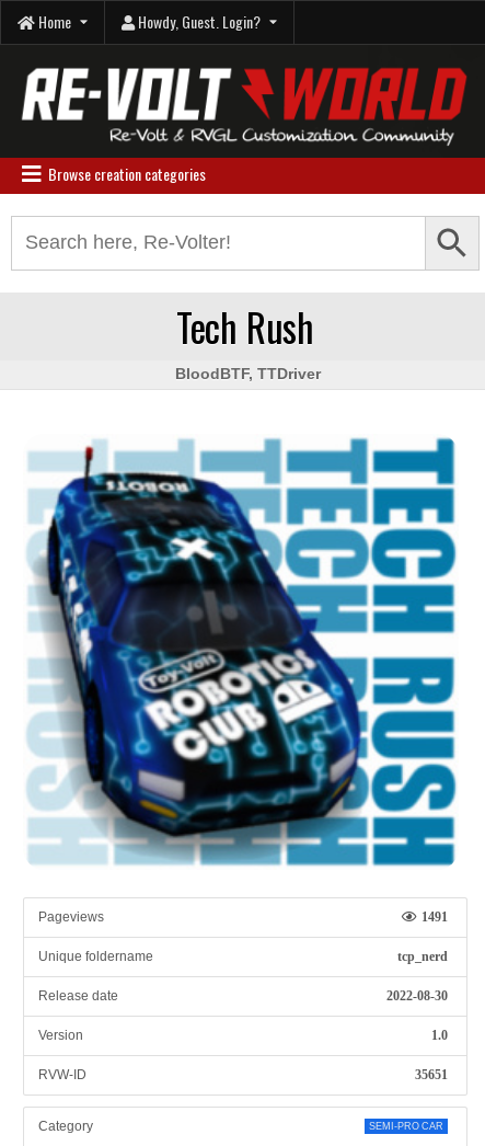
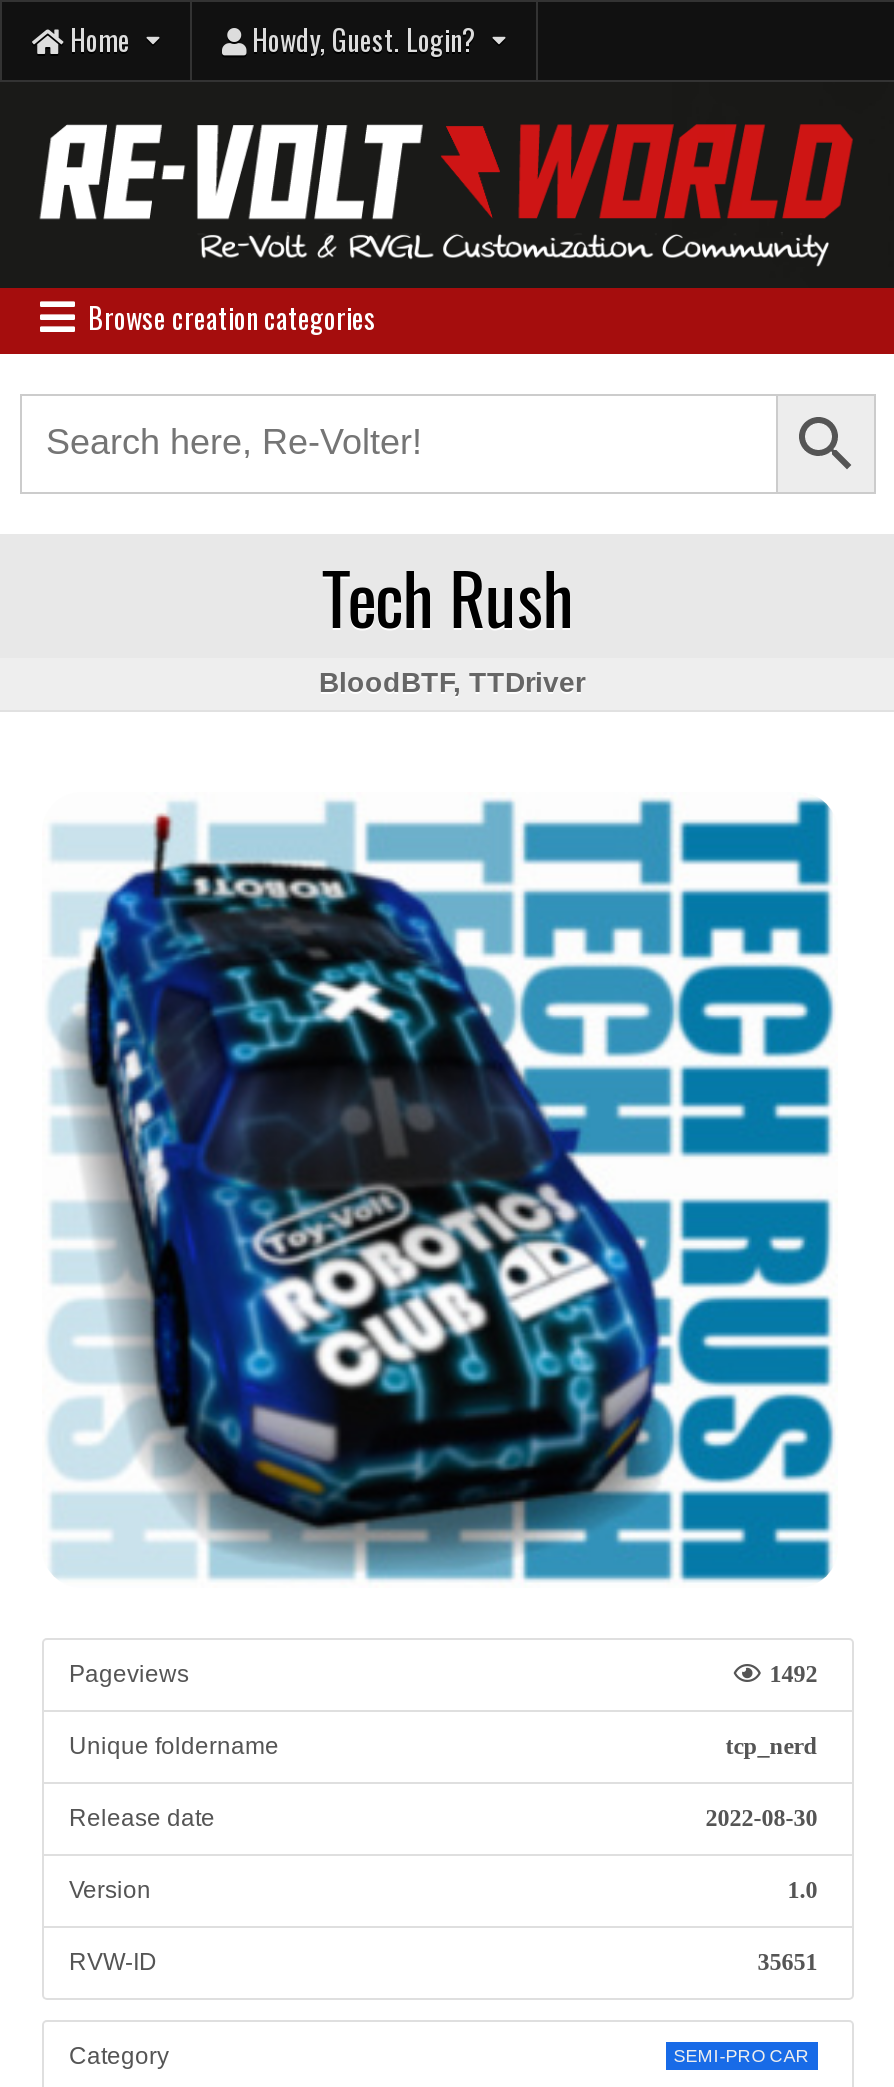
- 1491
+ 1492
